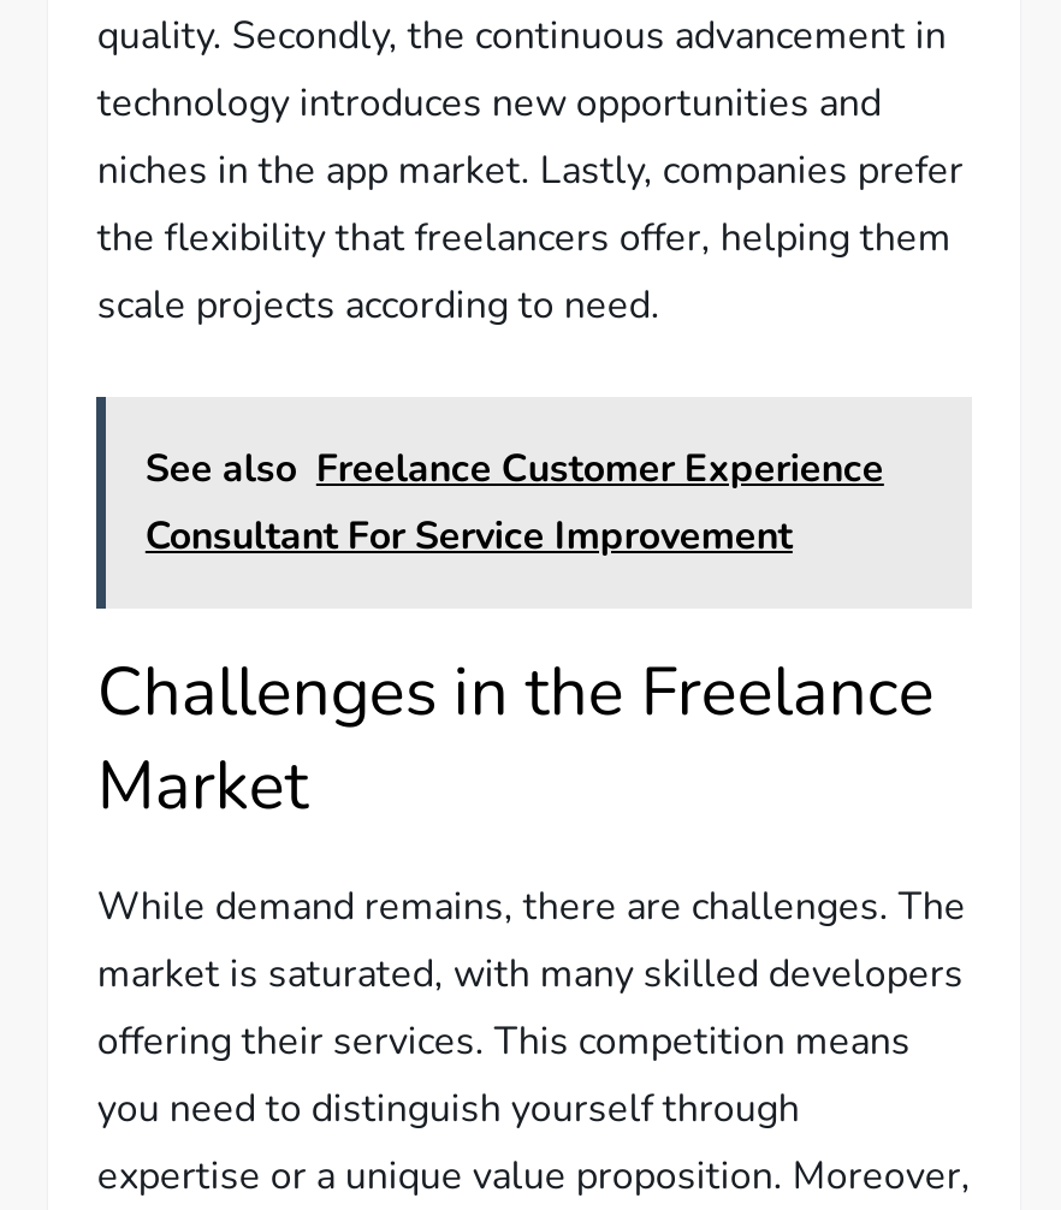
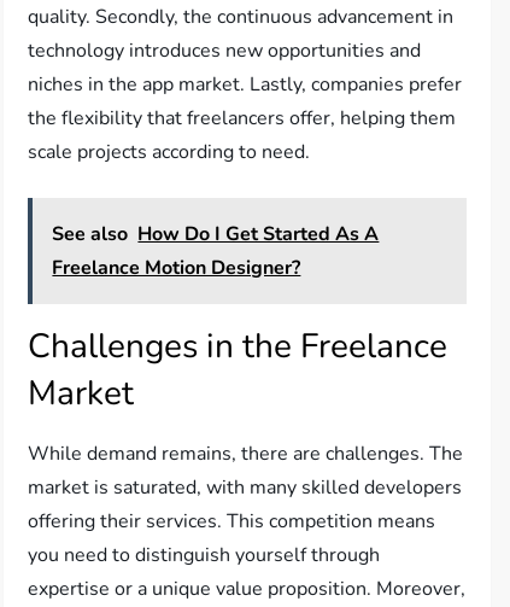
- See also Freelance Customer Experience
- Consultant For Service Improvement
+ See also How Do I Get Started As A
+ Freelance Motion Designer?
